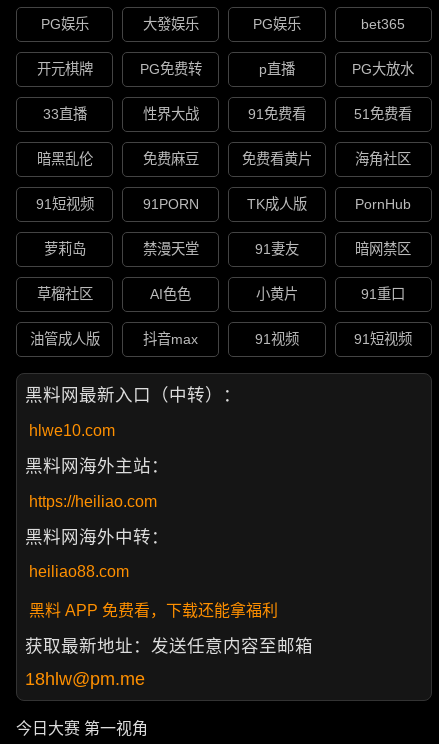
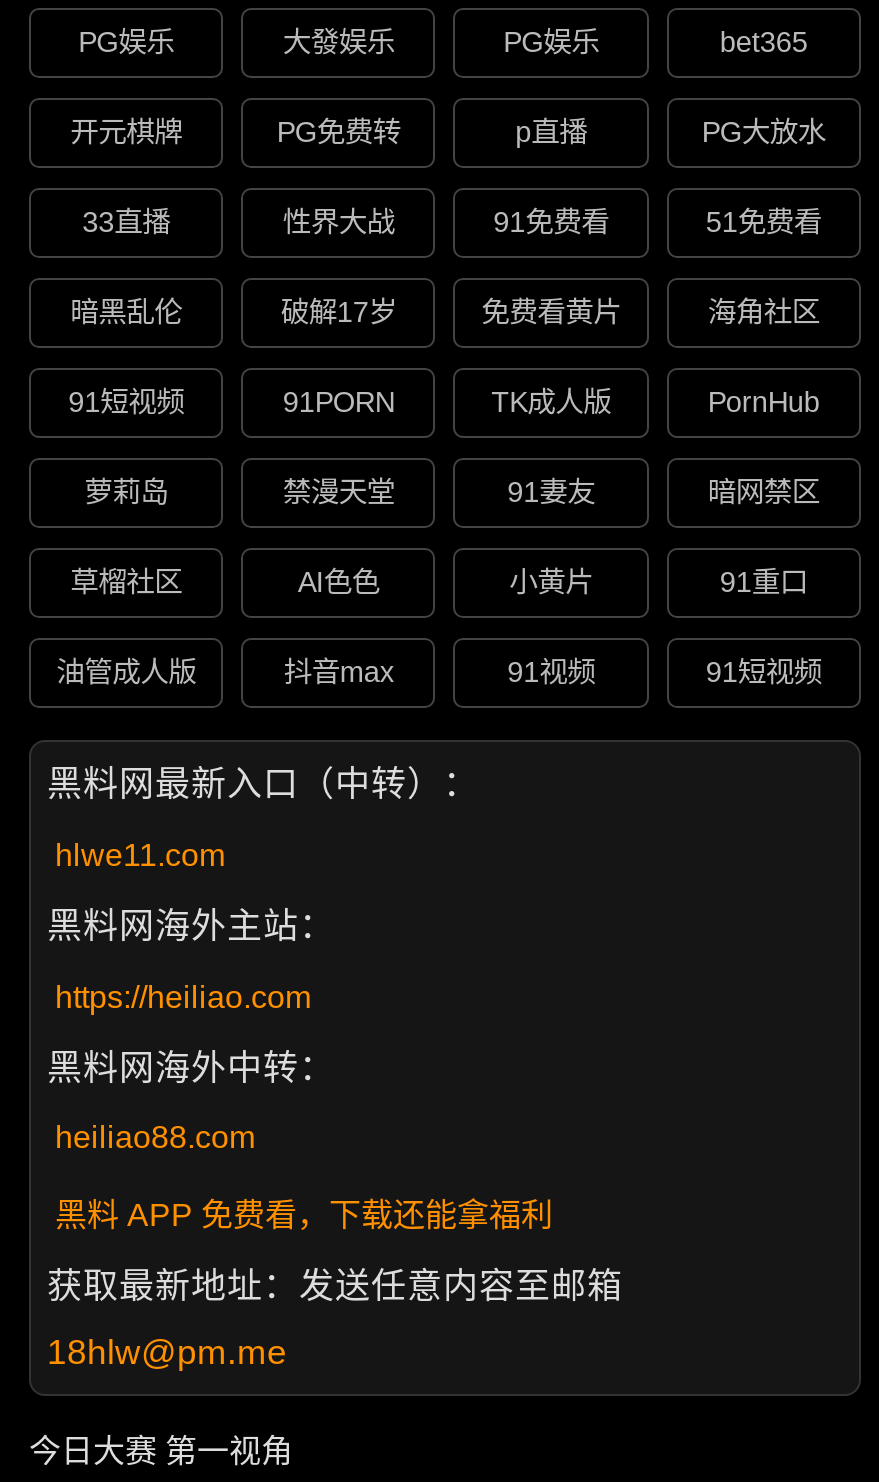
- 免费麻豆
+ 破解17岁

- hlwe10.com
+ hlwe11.com
